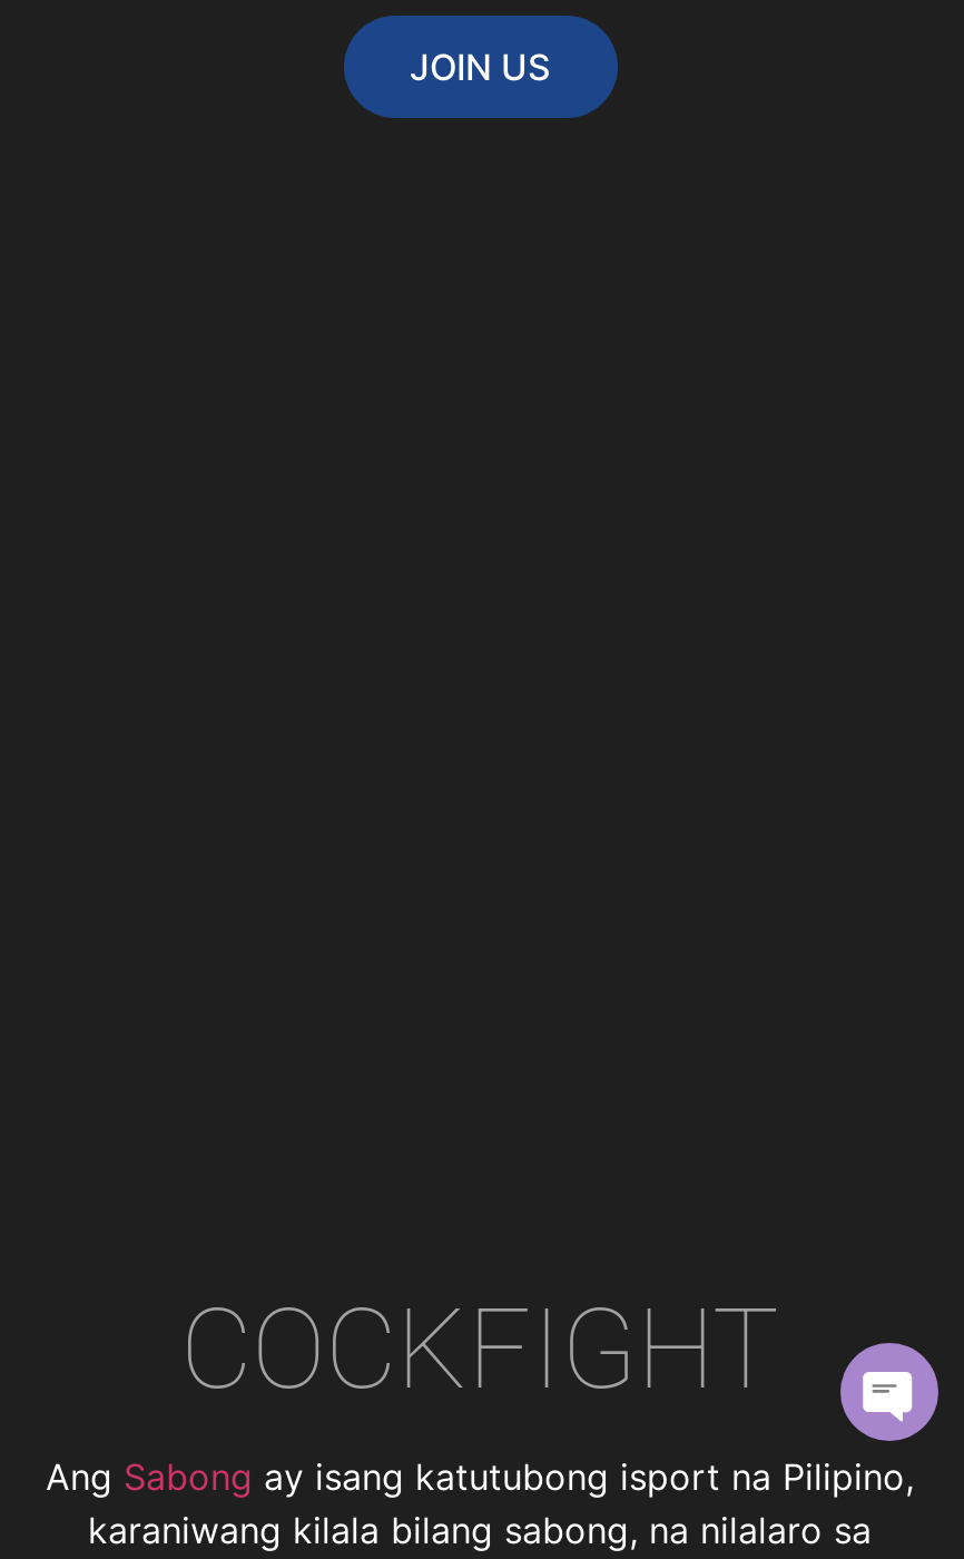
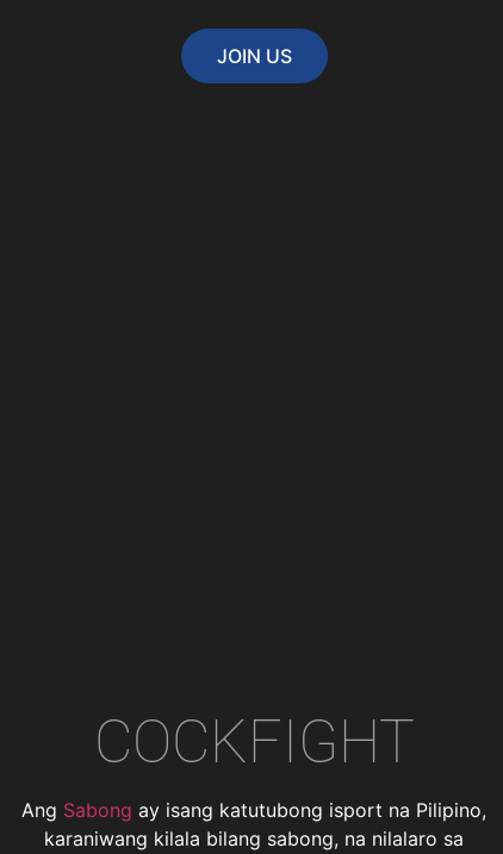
- [image]
